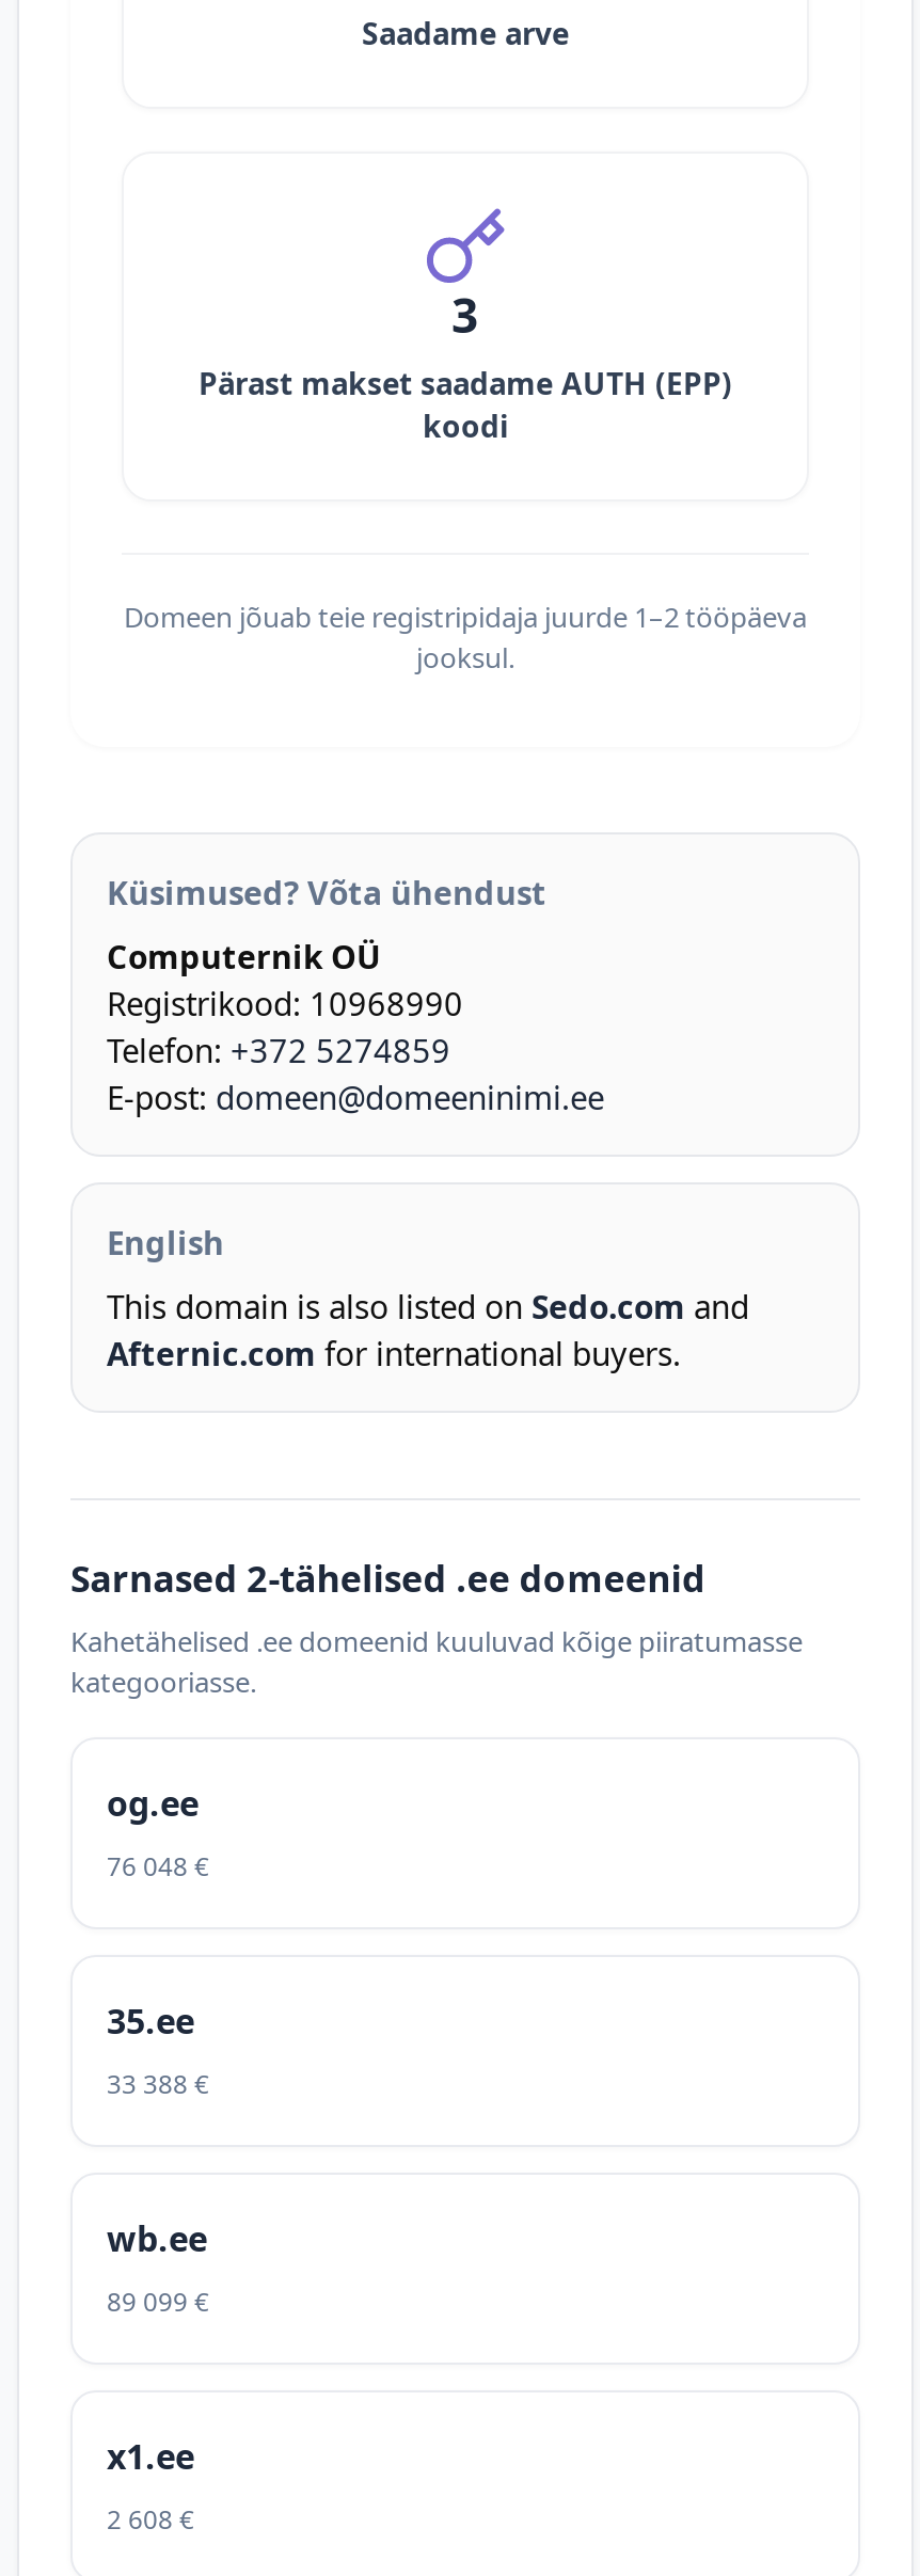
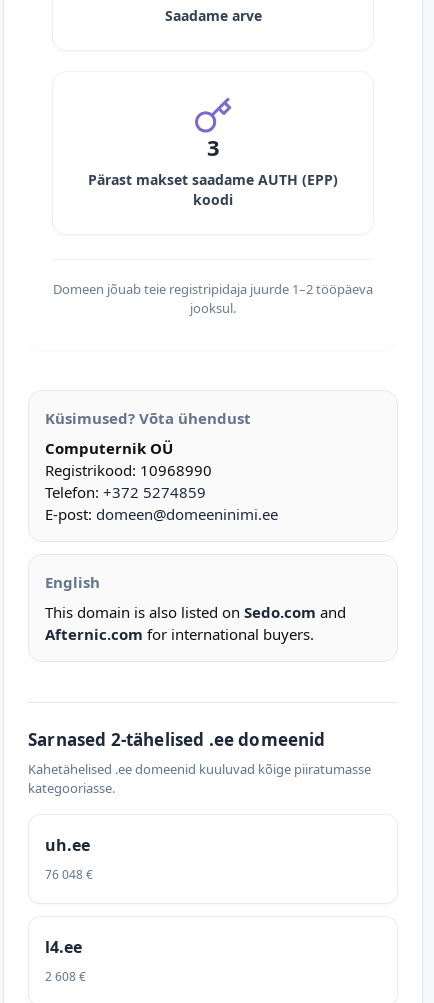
- og.ee
+ uh.ee

- 35.ee
- 33 388 €
- wb.ee
- 89 099 €
- x1.ee
+ l4.ee
